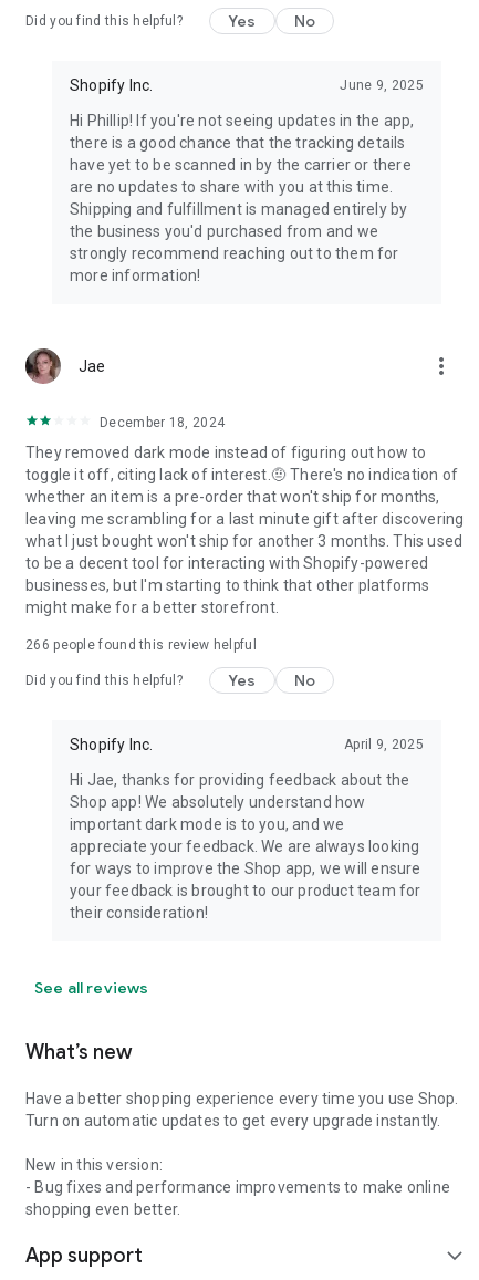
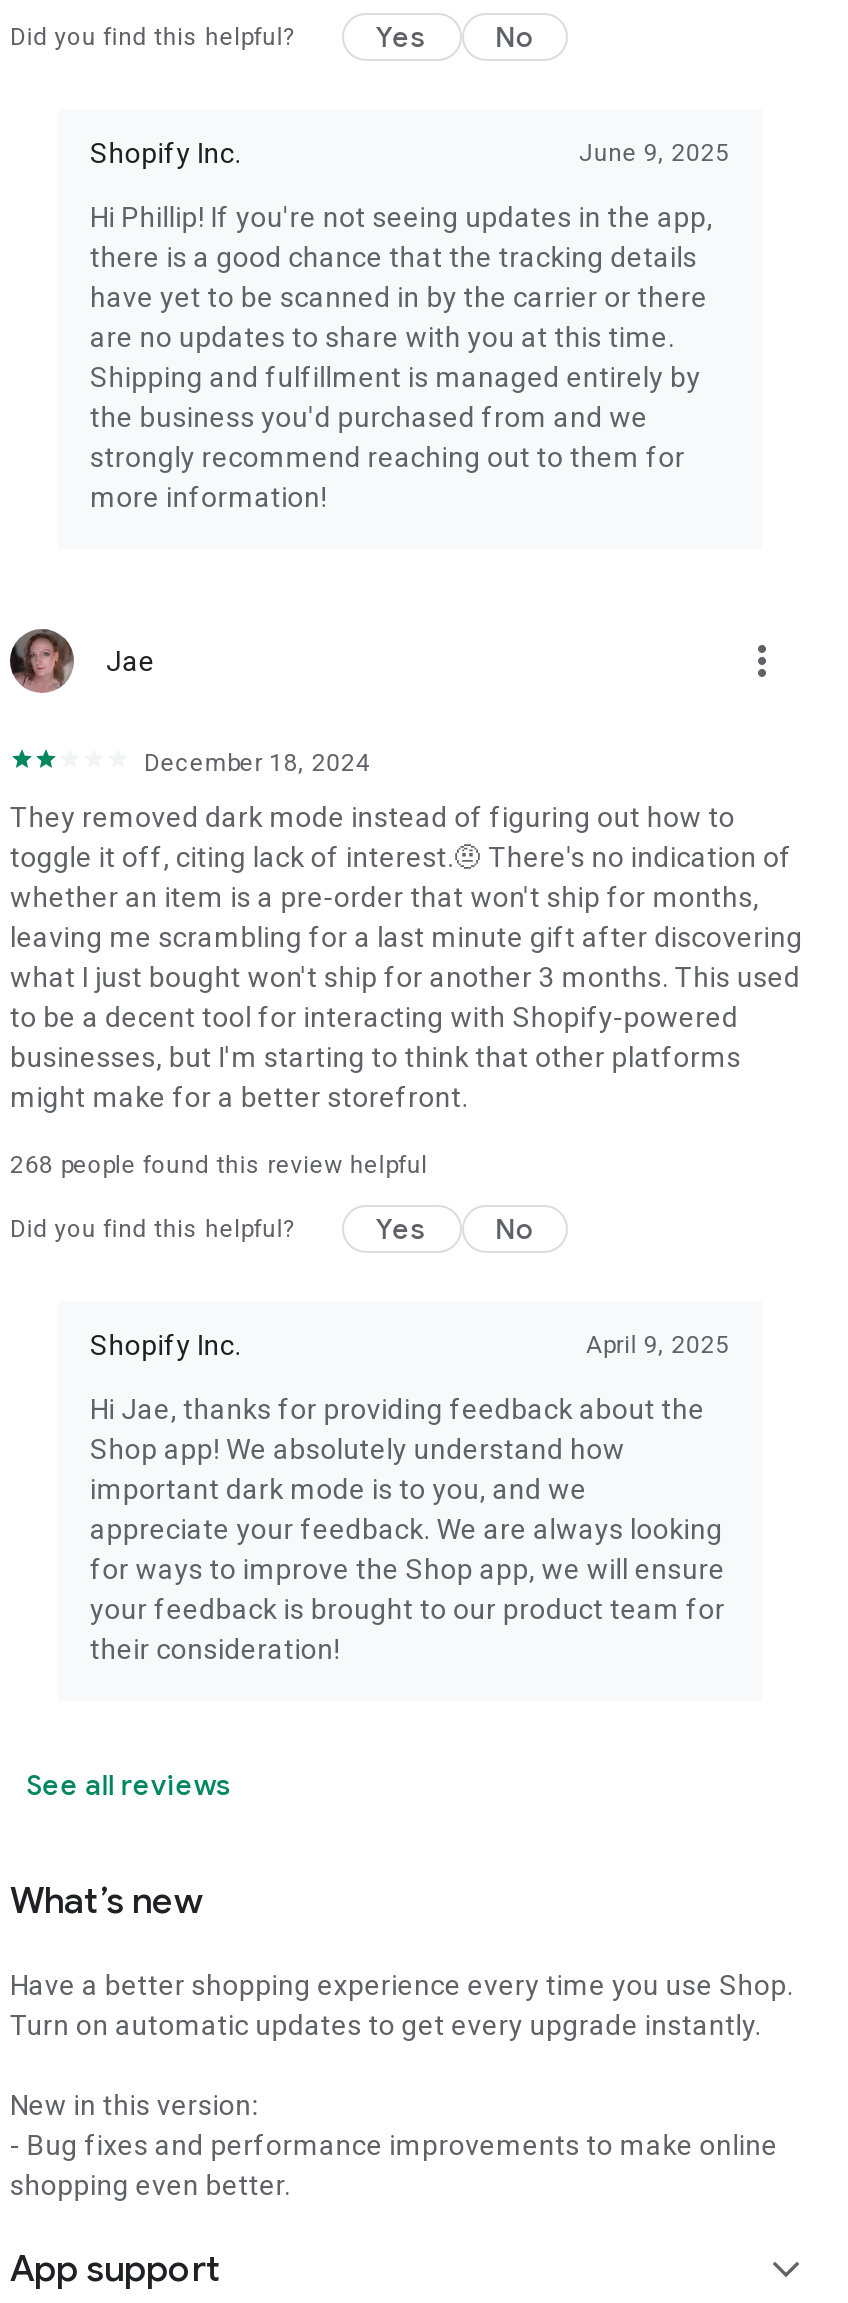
- 266 people found this review helpful
+ 268 people found this review helpful
